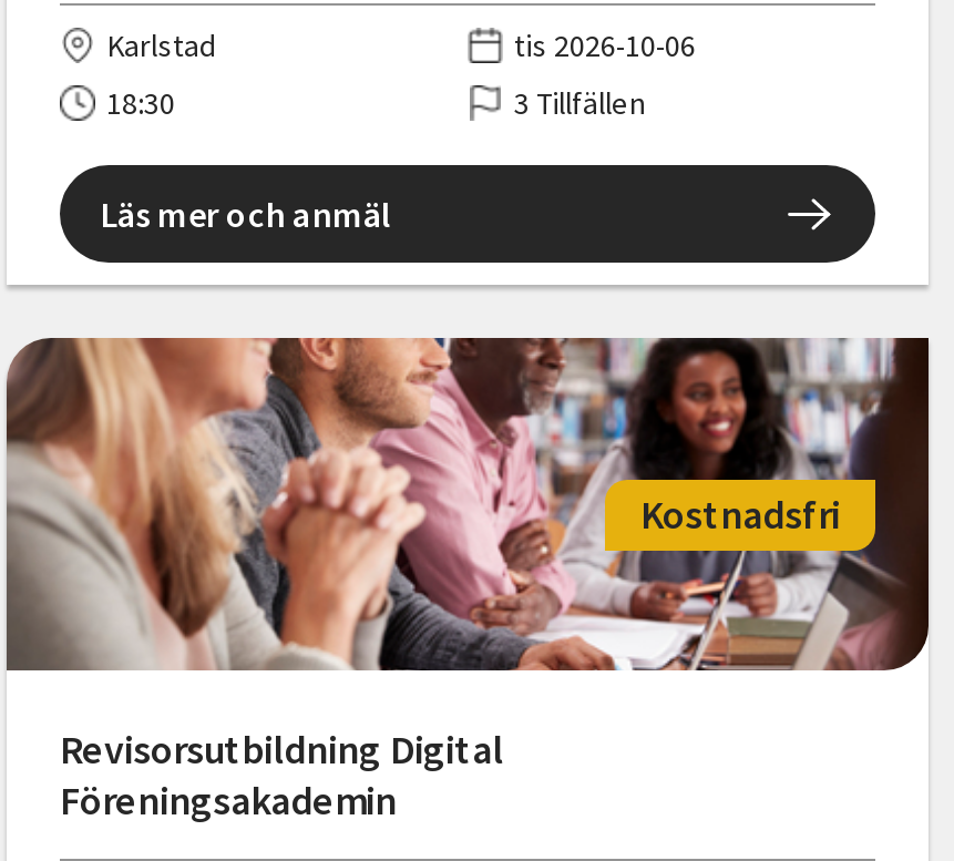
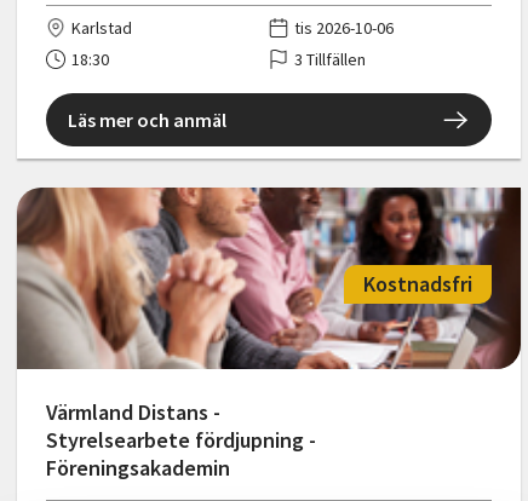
- Revisorsutbildning Digital
+ Värmland Distans -
+ Styrelsearbete fördjupning -
